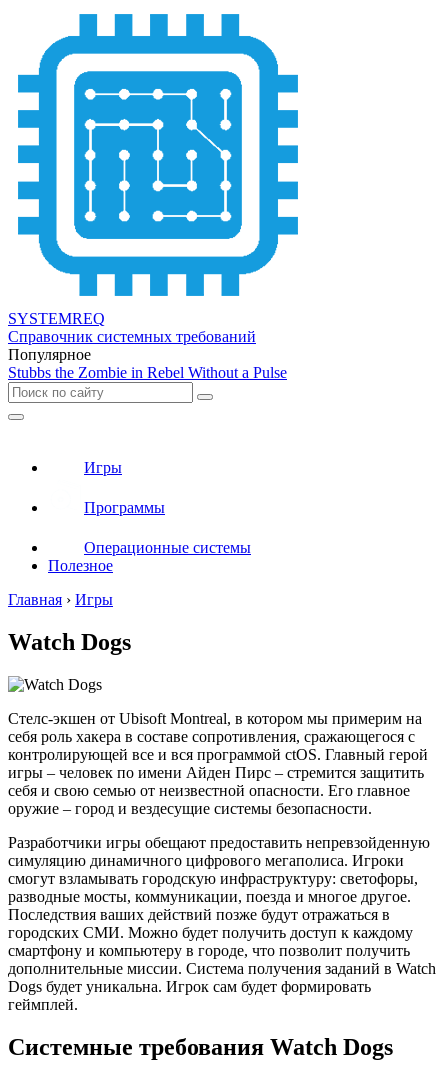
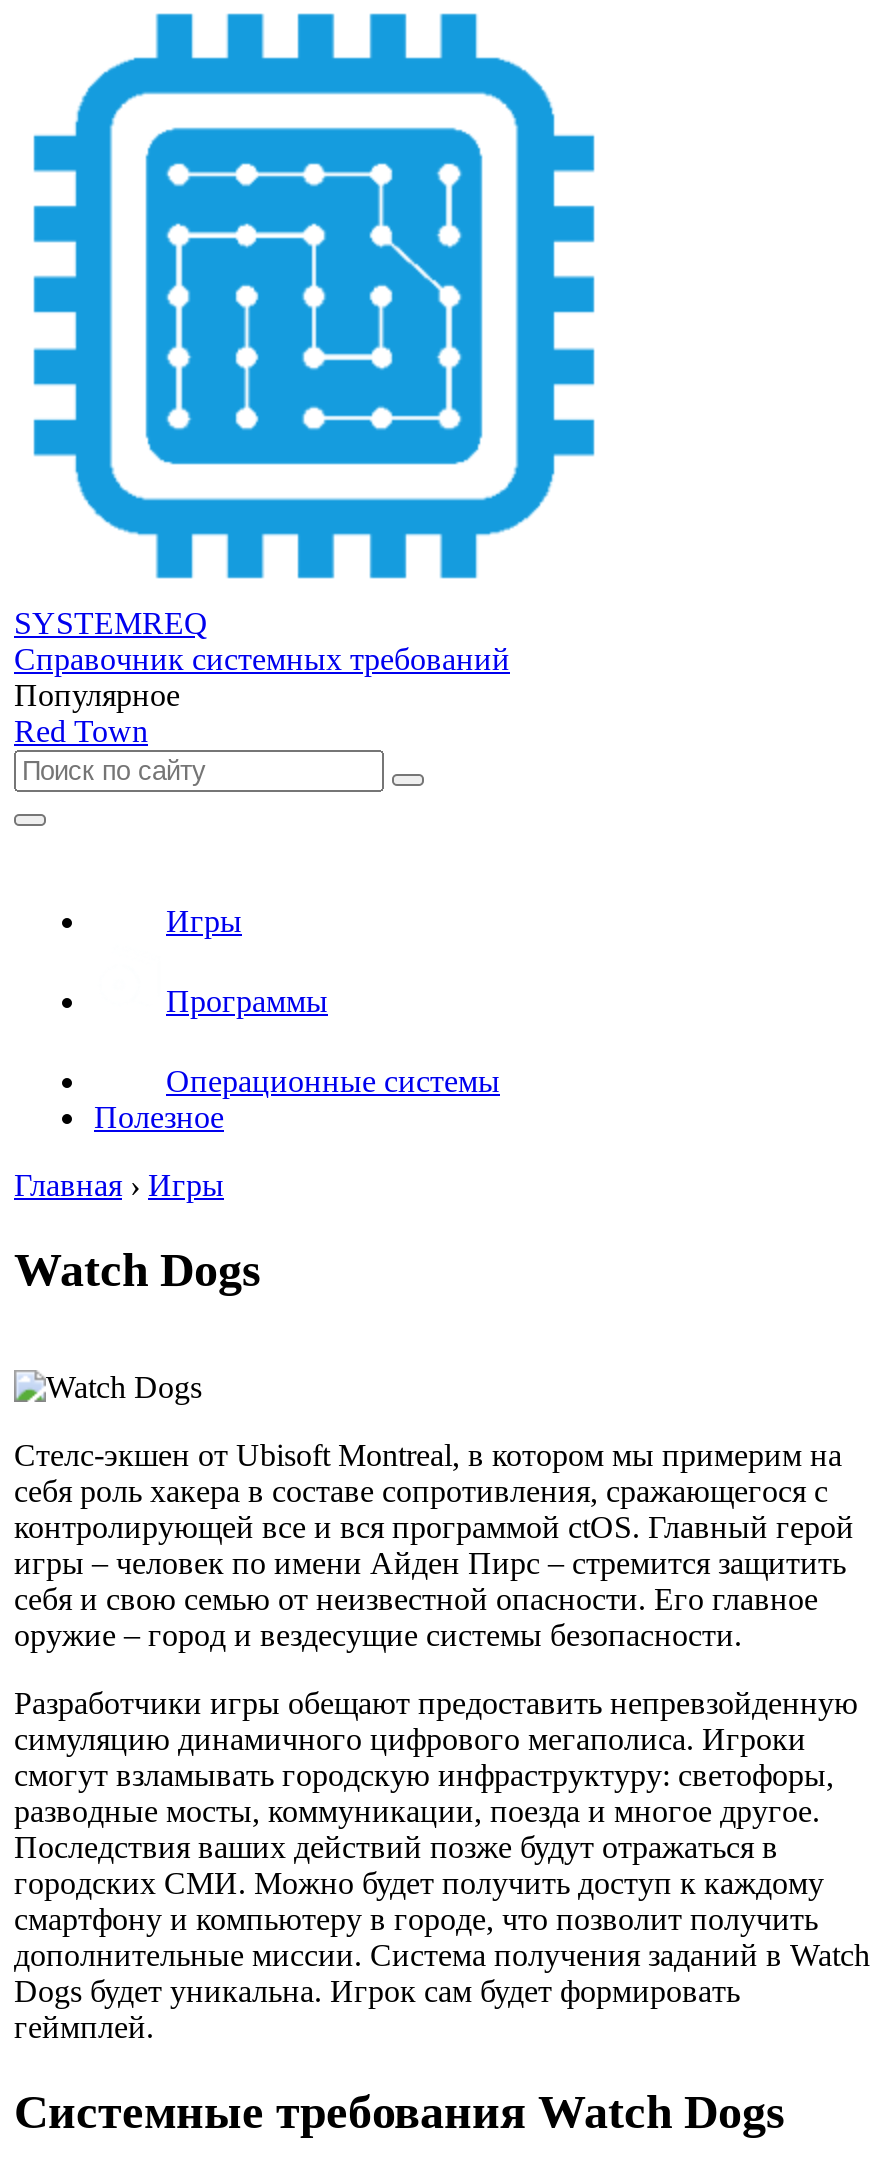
- Stubbs the Zombie in Rebel Without a Pulse
+ Red Town
